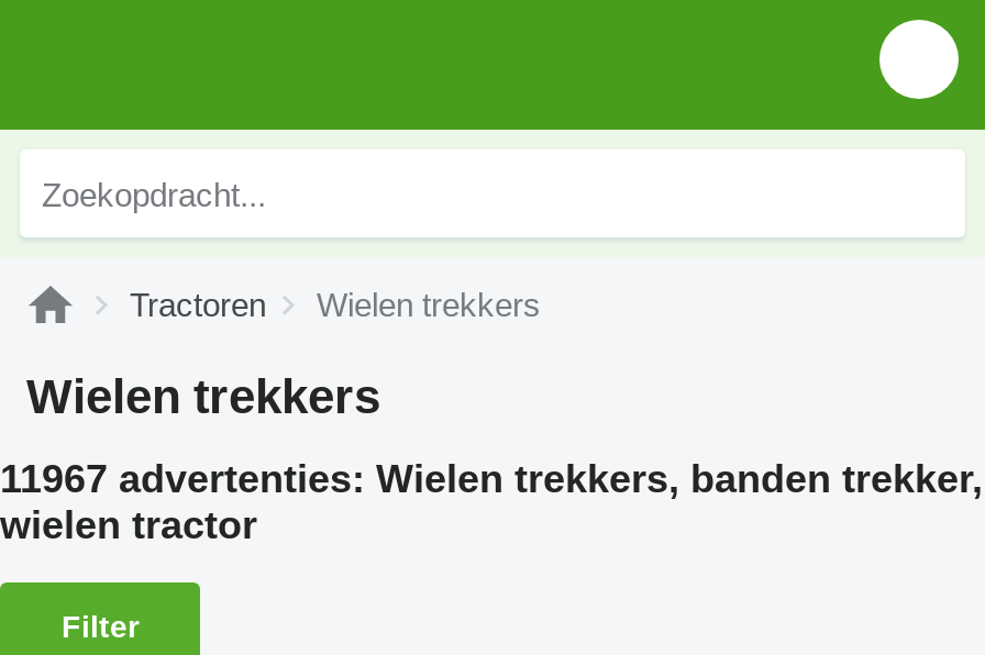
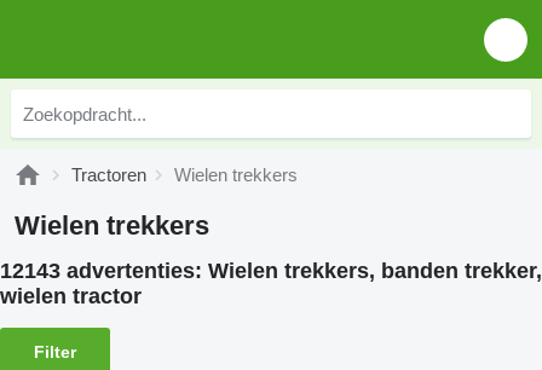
- 11967 advertenties: Wielen trekkers, banden trekker,
+ 12143 advertenties: Wielen trekkers, banden trekker,
